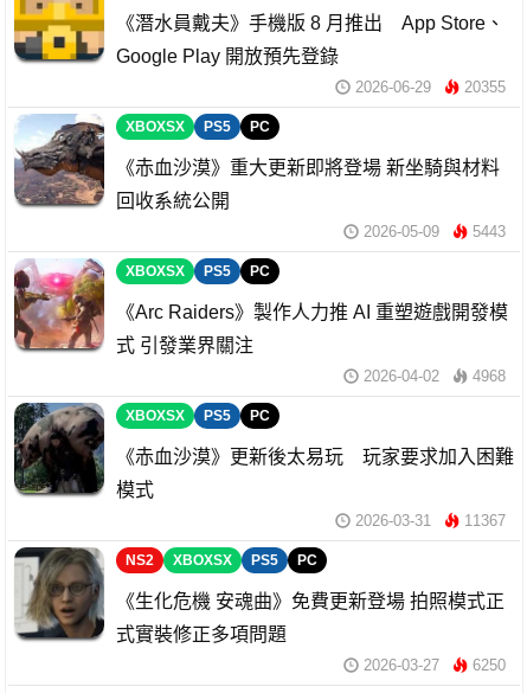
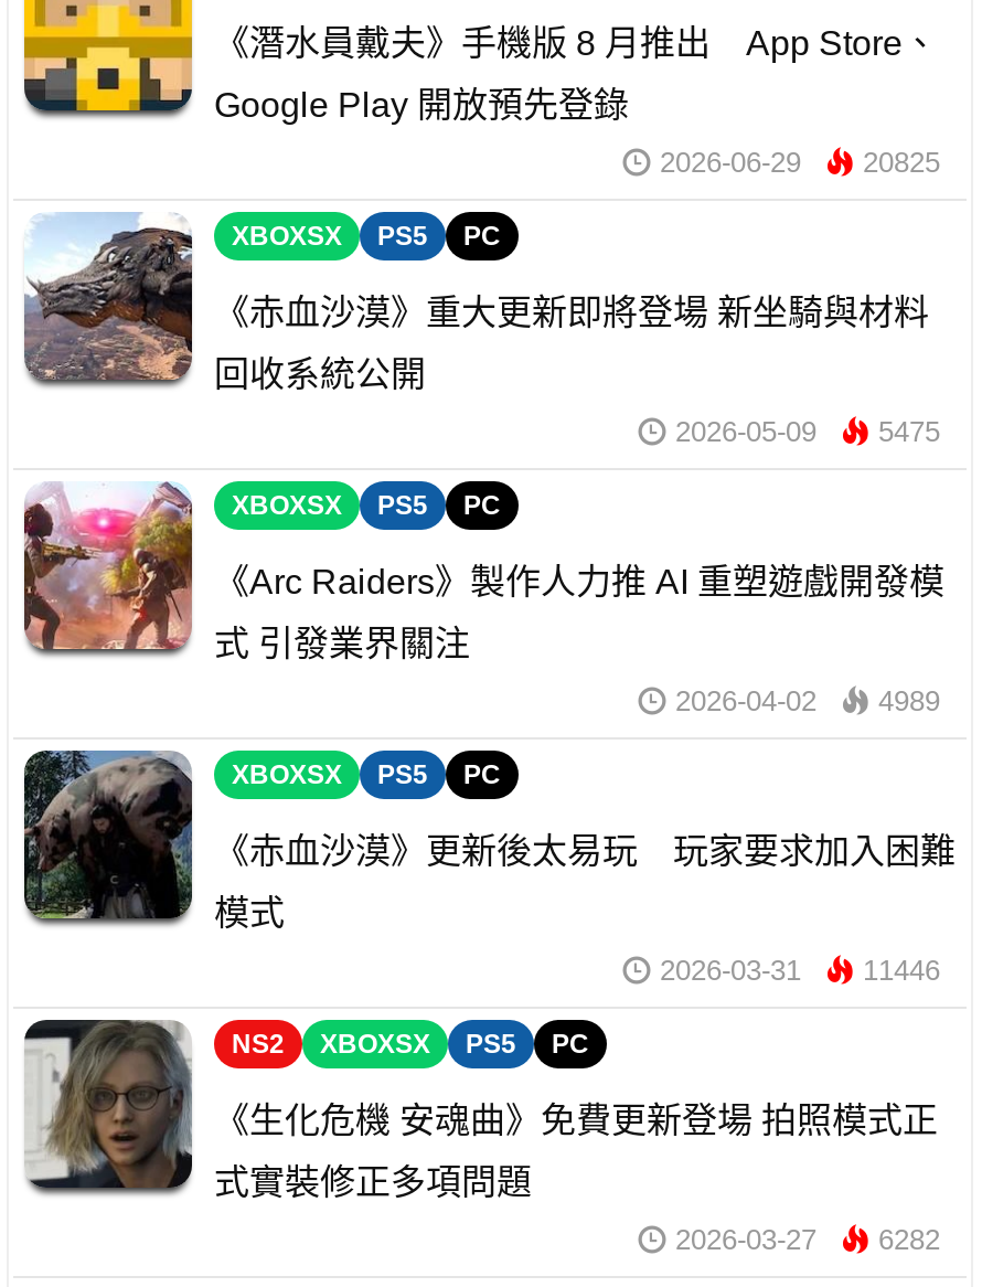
- 2026-06-29 20355
+ 2026-06-29 20825

- 2026-05-09 5443
+ 2026-05-09 5475

- 2026-04-02 4968
+ 2026-04-02 4989

- 2026-03-31 11367
+ 2026-03-31 11446

- 2026-03-27 6250
+ 2026-03-27 6282
